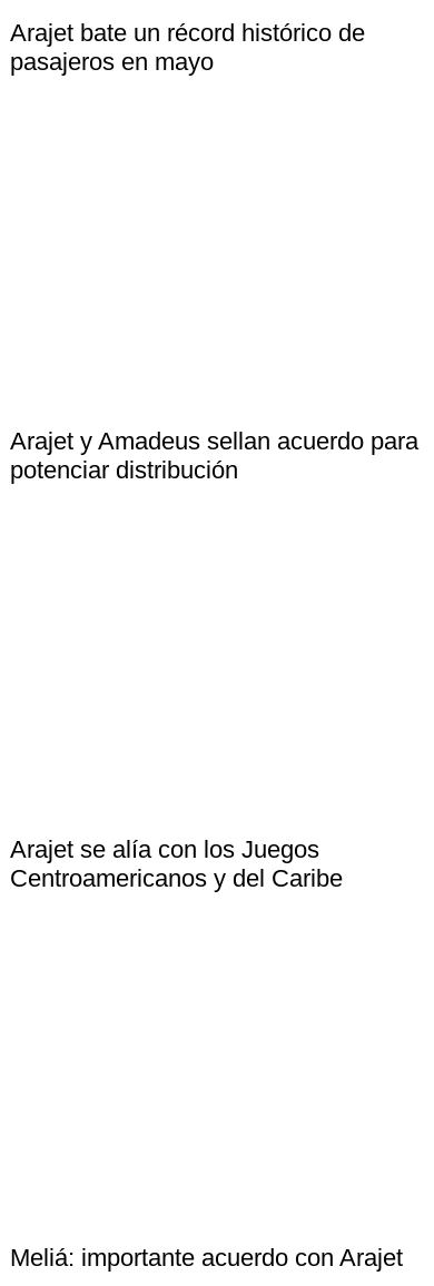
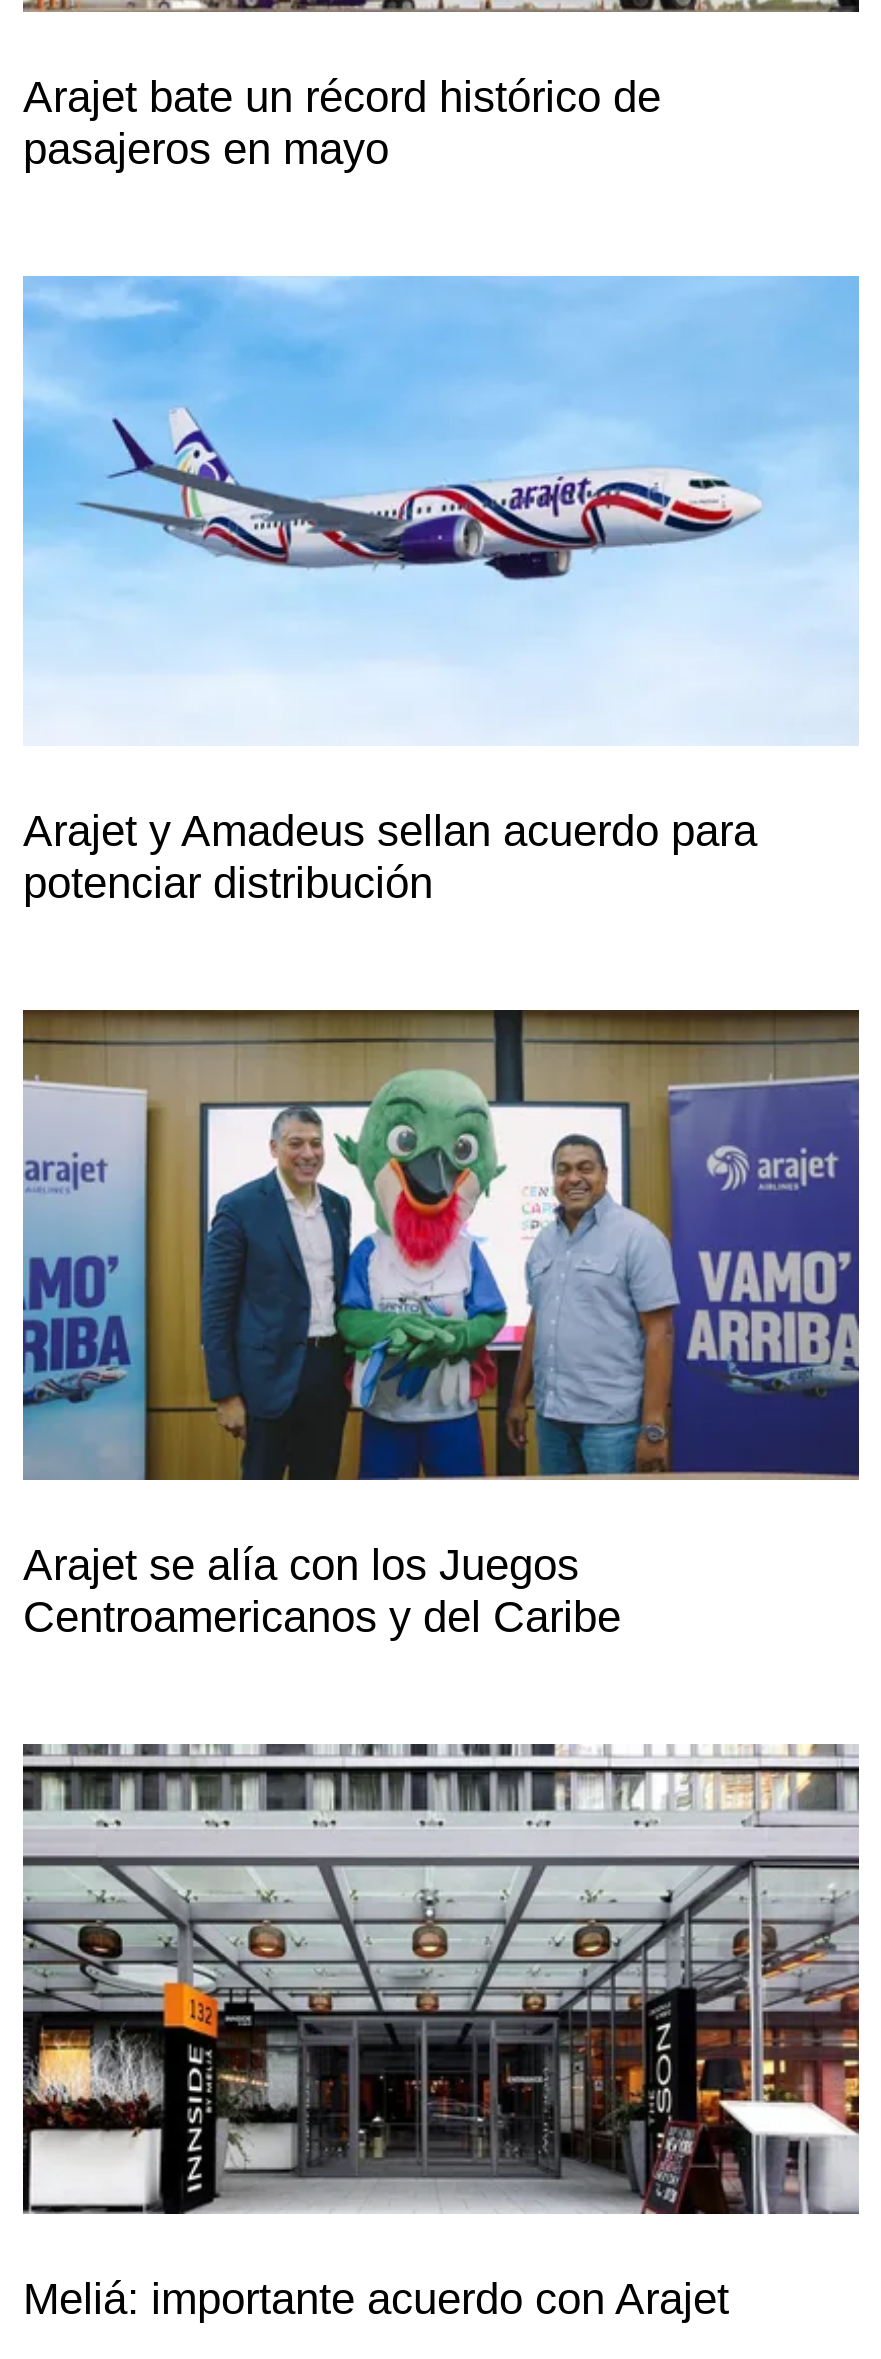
+ [image]

+ [image]

+ [image]
